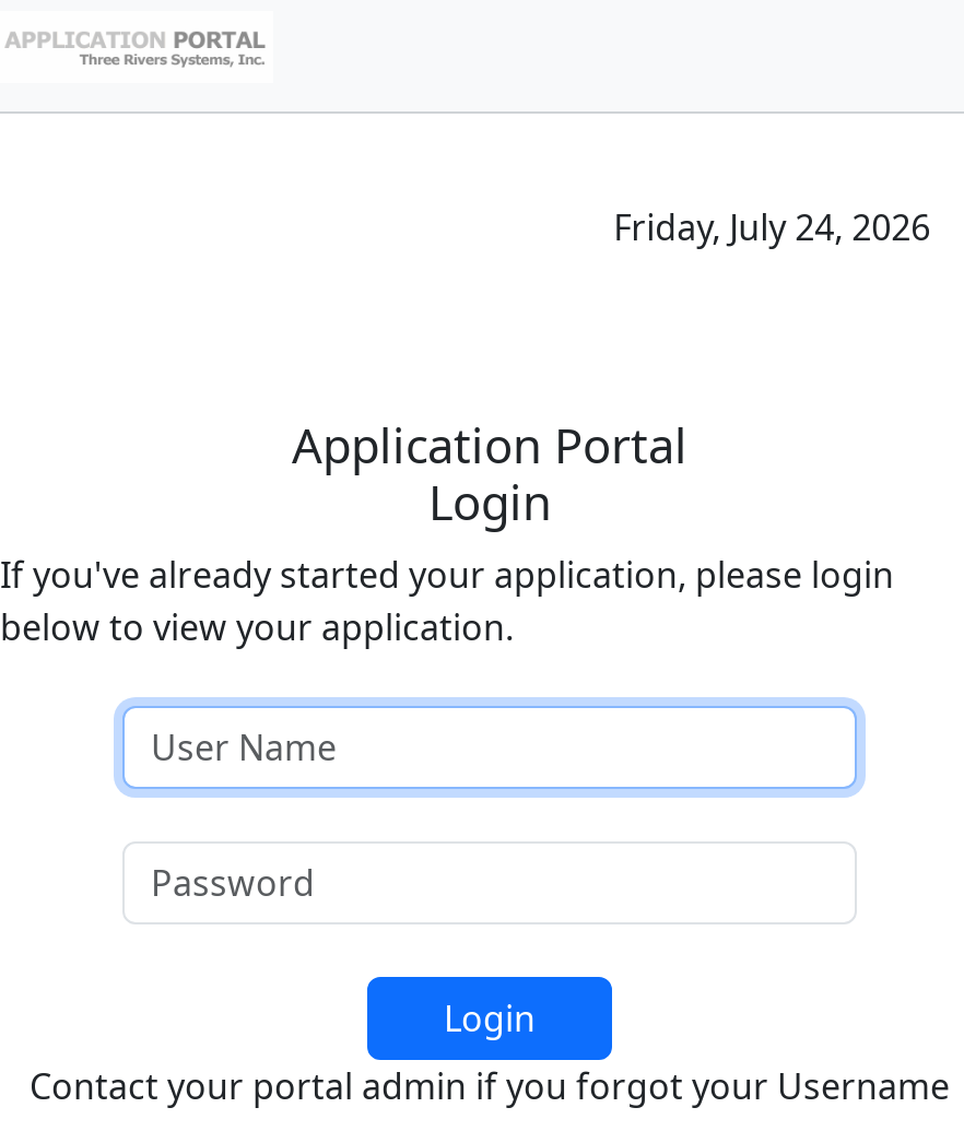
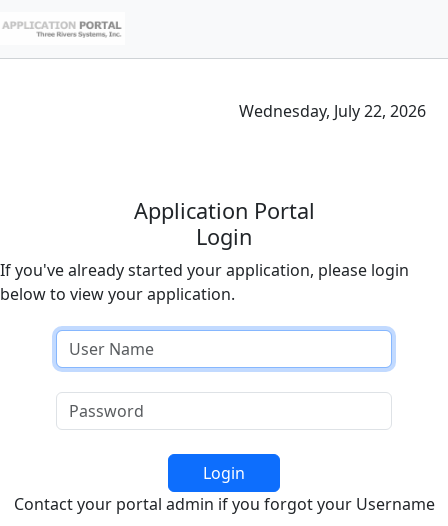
- Friday, July 24, 2026
+ Wednesday, July 22, 2026
